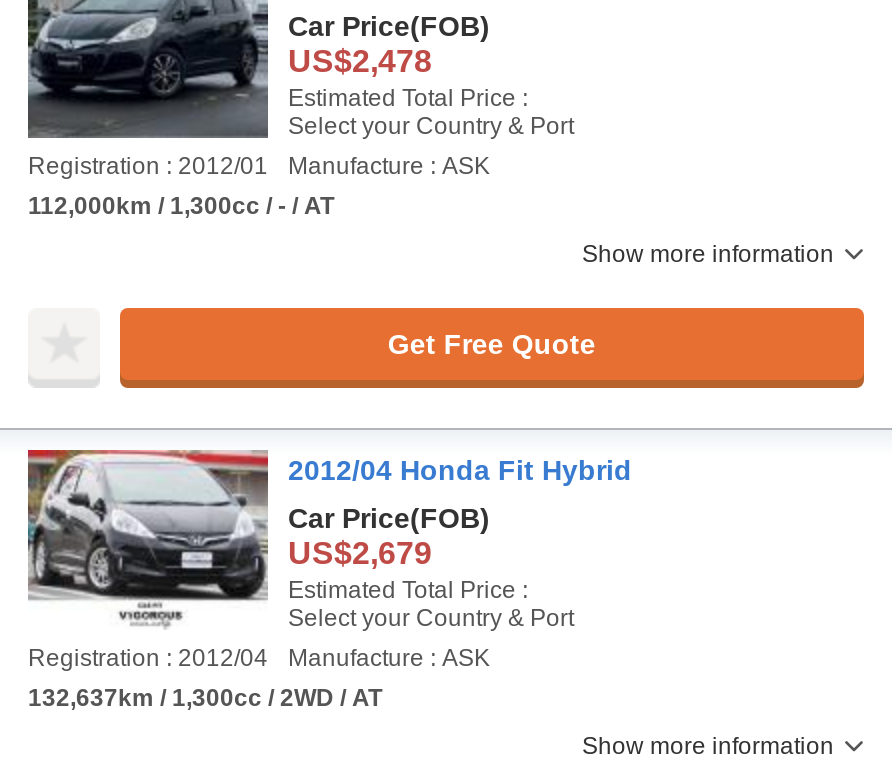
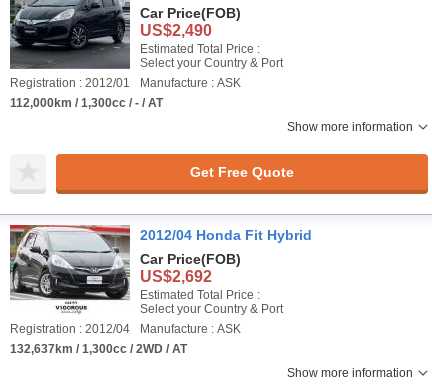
- US$2,478
+ US$2,490

- US$2,679
+ US$2,692
